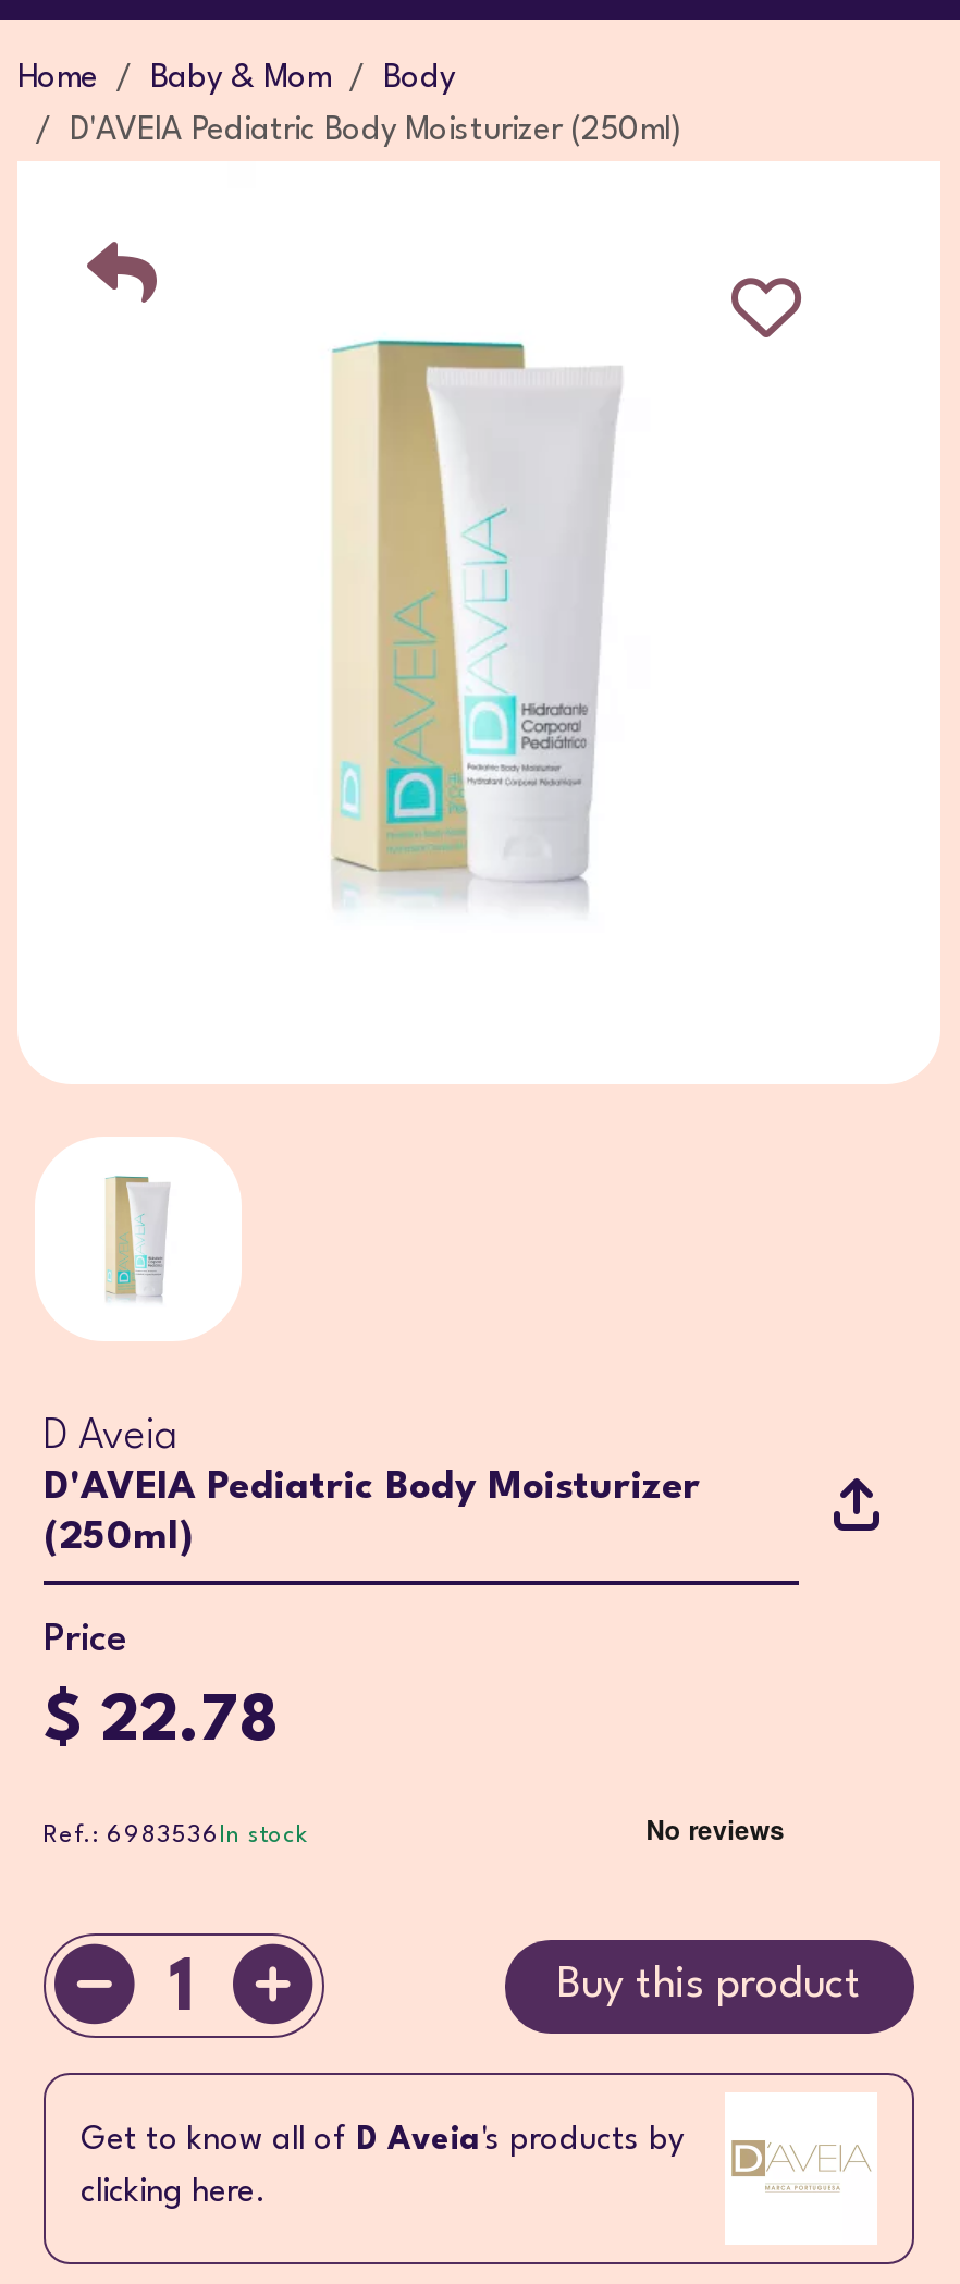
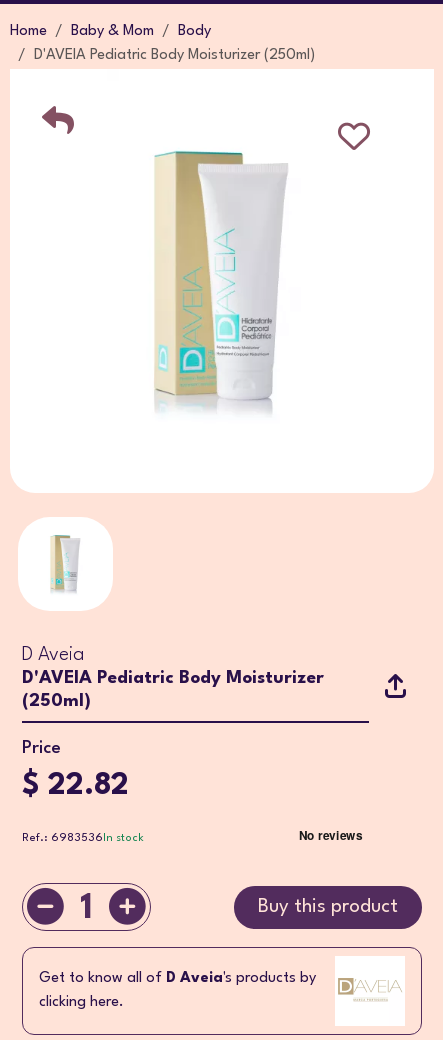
- $ 22.78
+ $ 22.82
